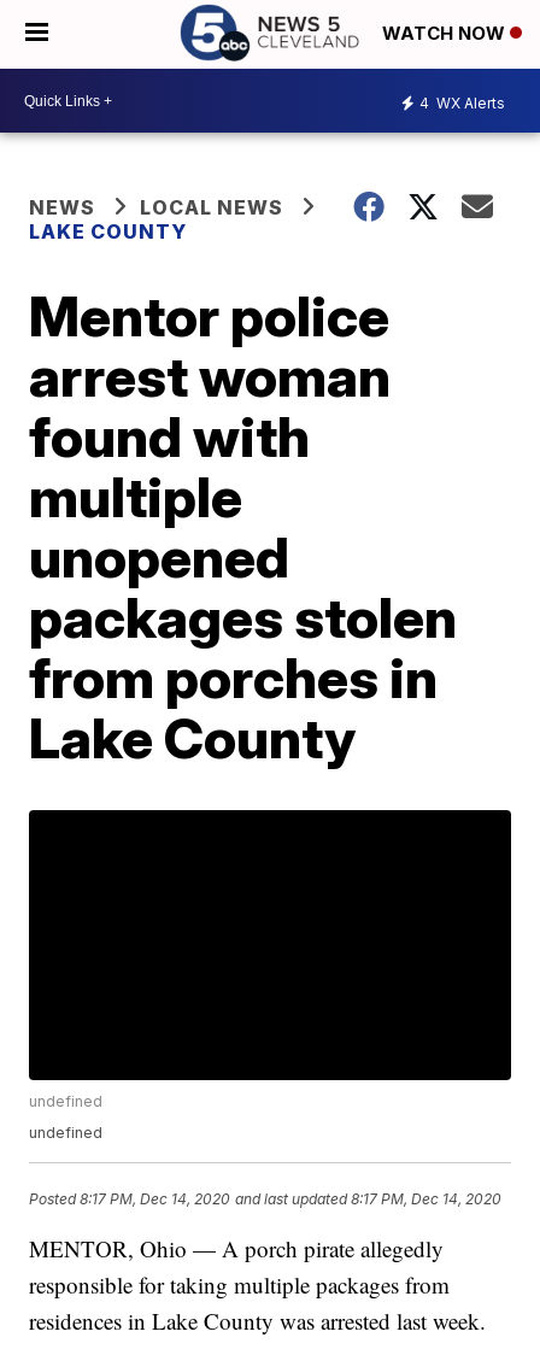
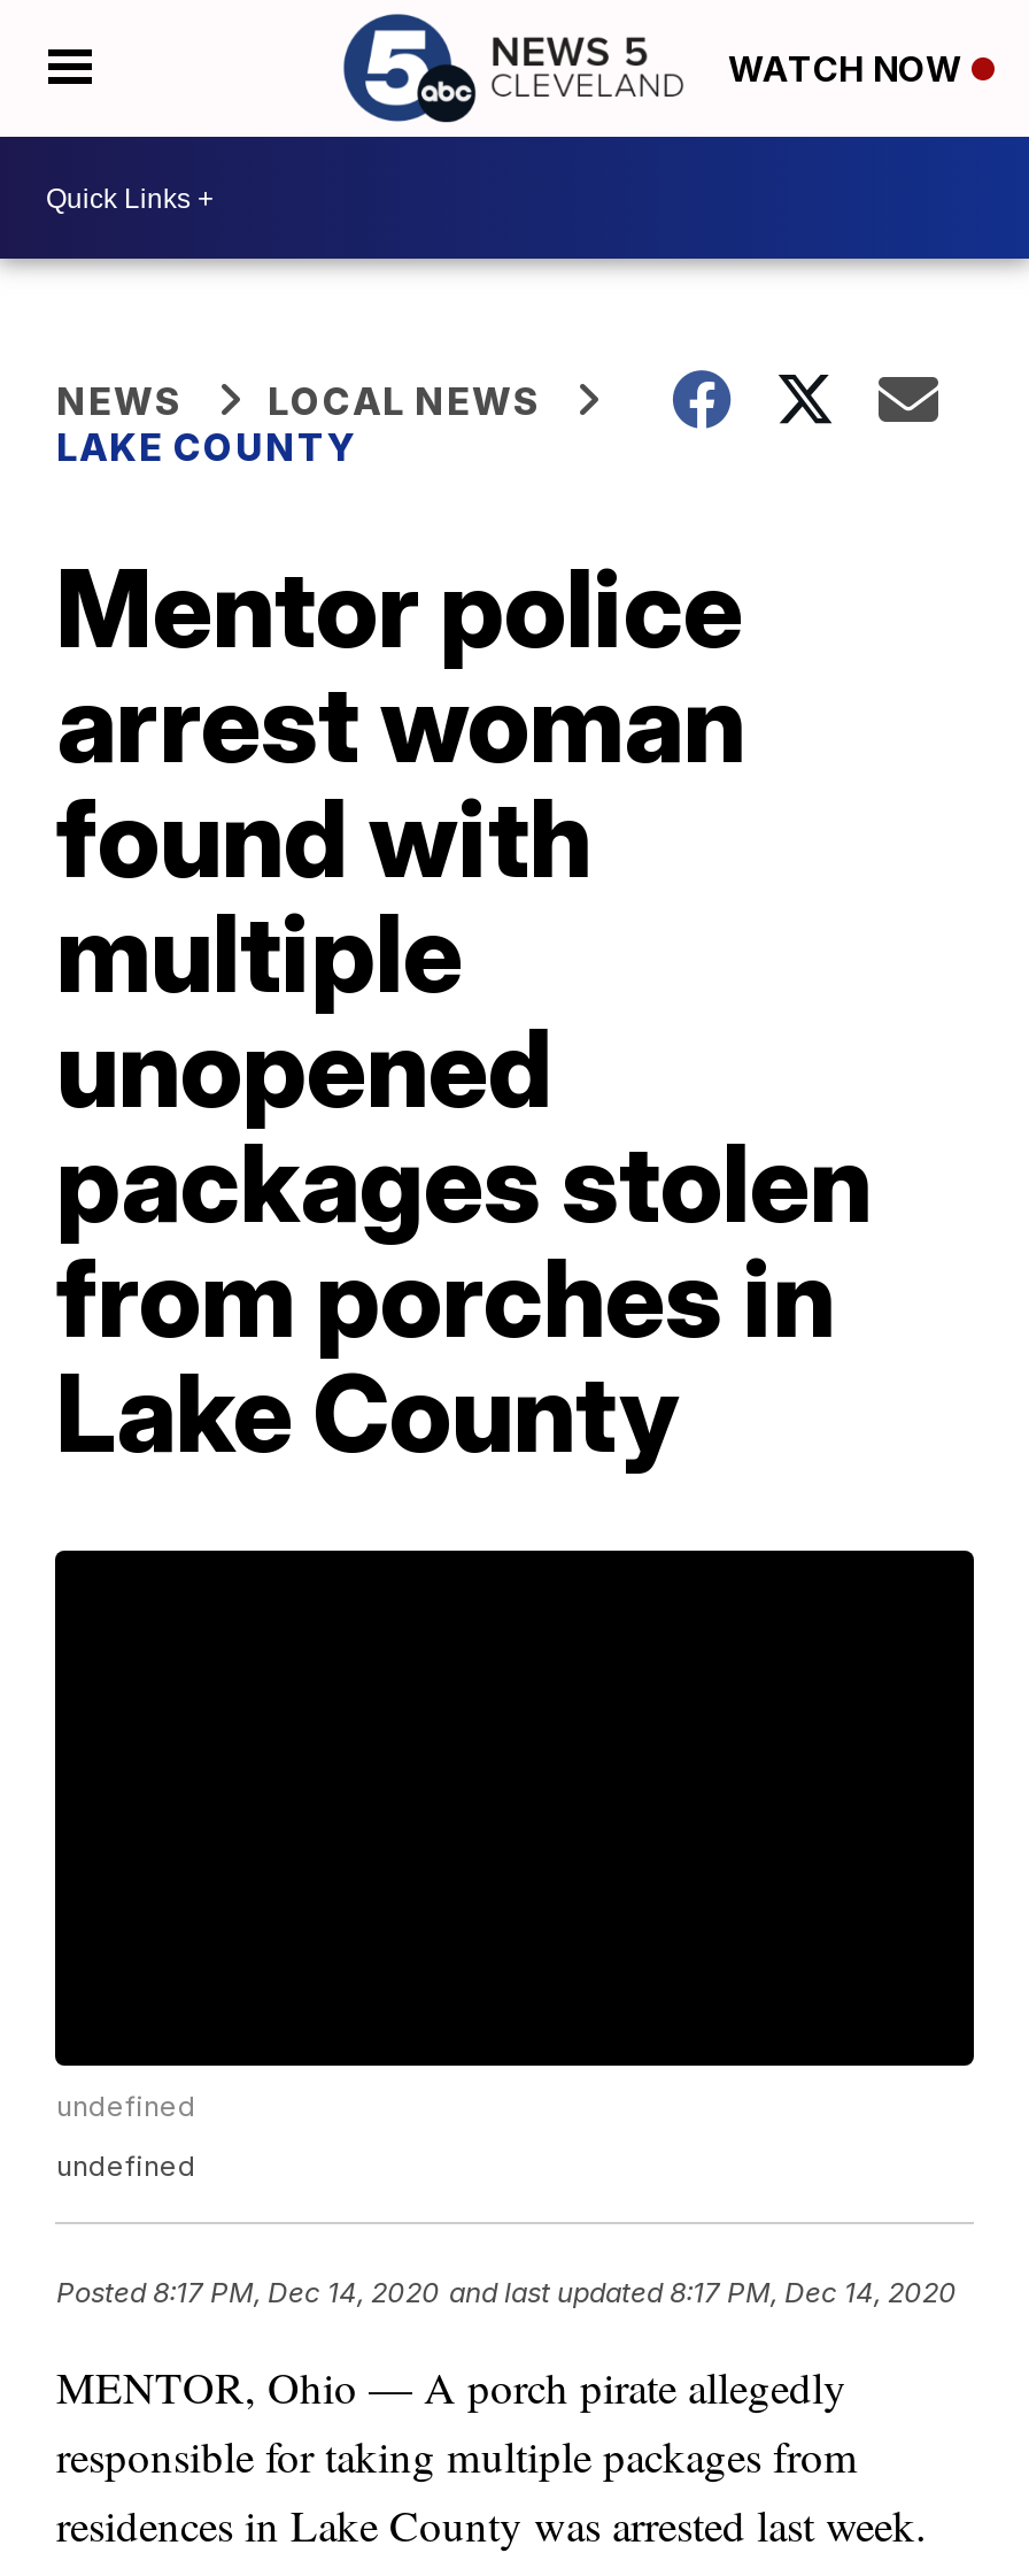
- 4 WX Alerts
